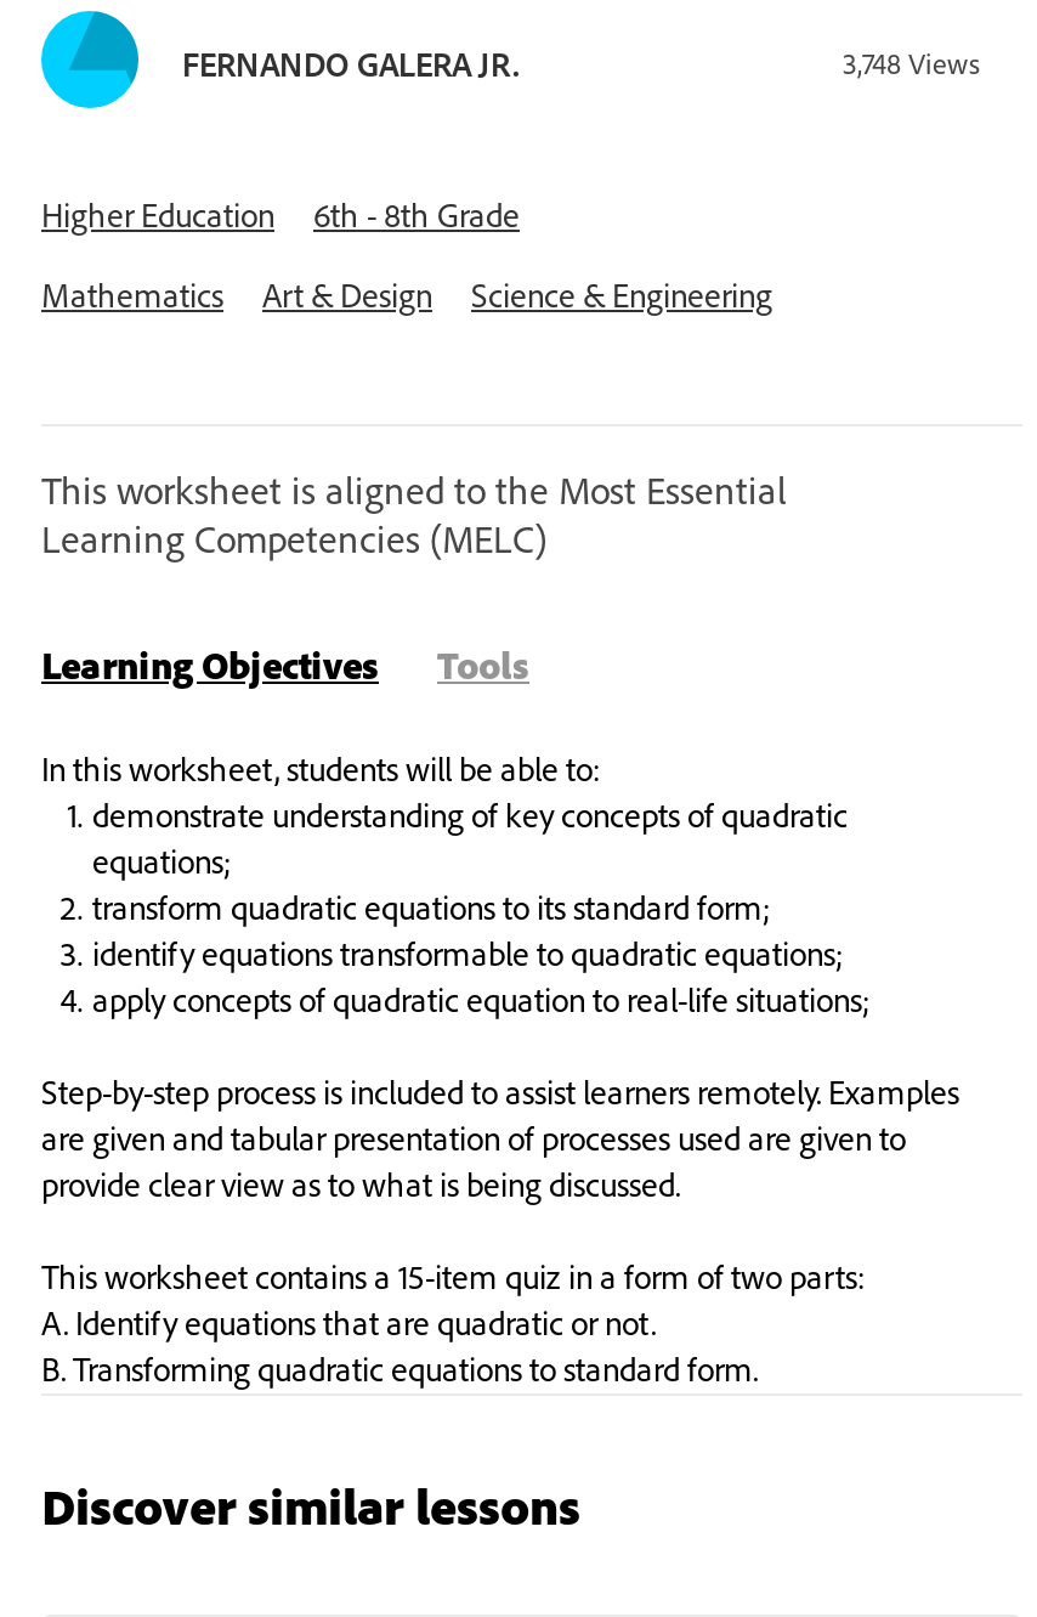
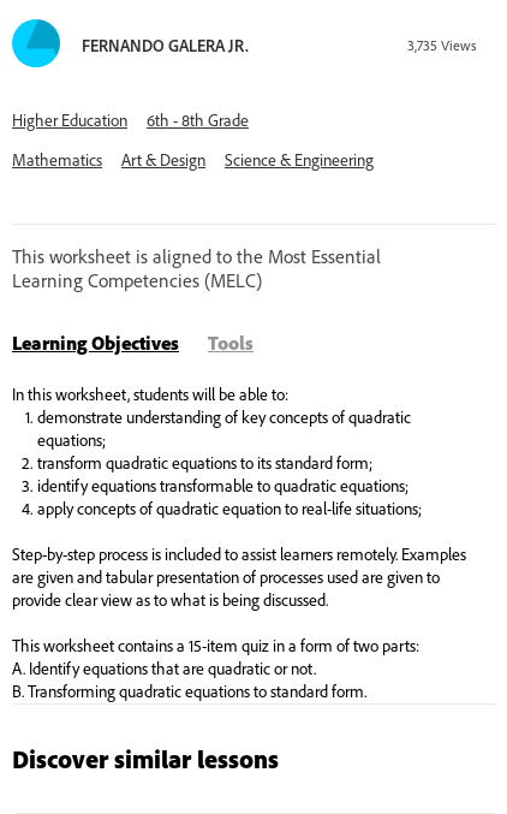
- 3,748 Views
+ 3,735 Views
